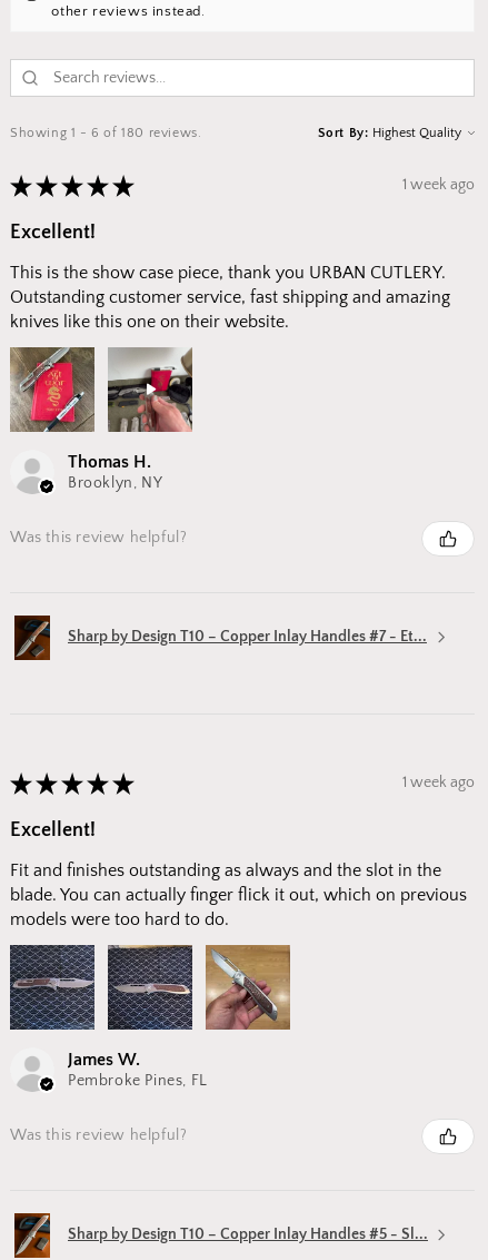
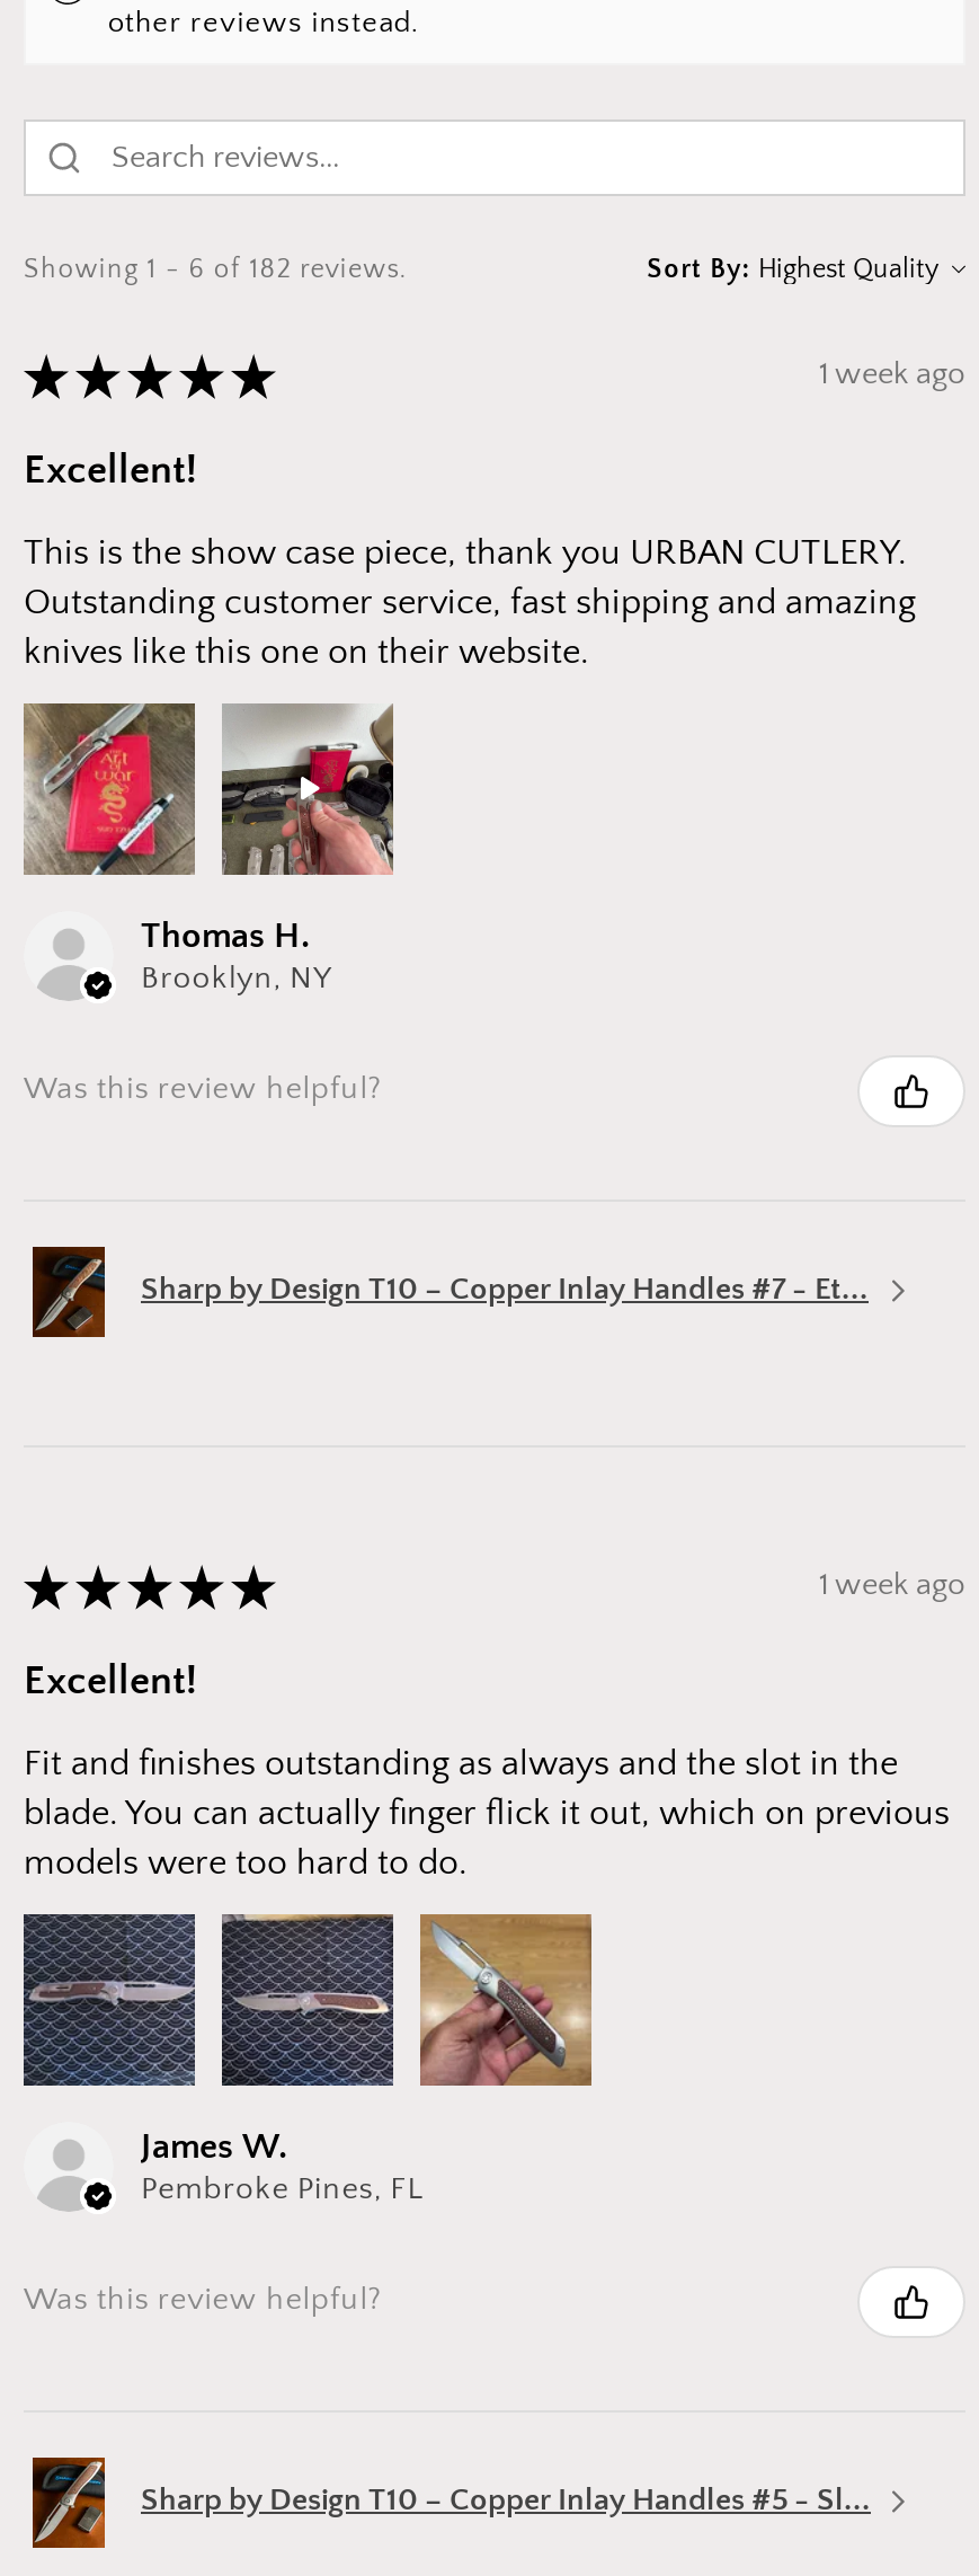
- Showing 1 - 6 of 180 reviews.
+ Showing 1 - 6 of 182 reviews.
